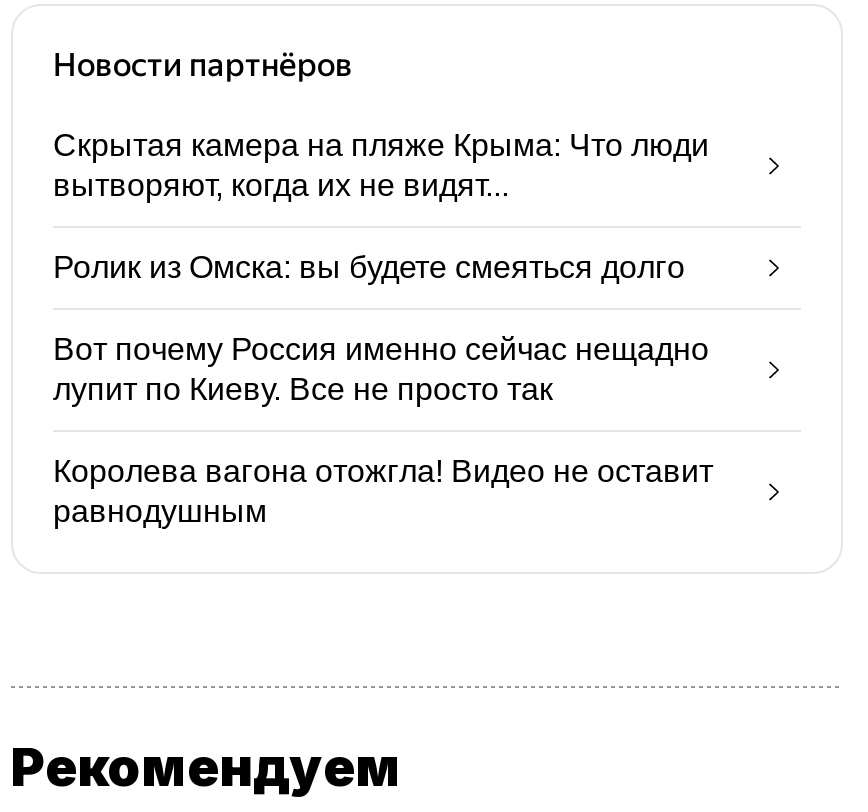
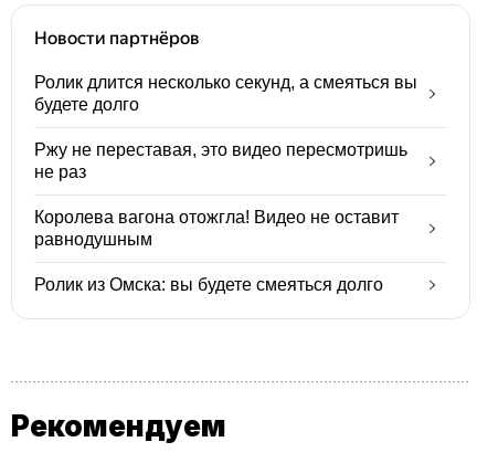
- Скрытая камера на пляже Крыма: Что люди
- вытворяют, когда их не видят...
- Вот почему Россия именно сейчас нещадно
- лупит по Киеву. Все не просто так
+ Ролик длится несколько секунд, а смеяться вы
+ будете долго
+ Ржу не переставая, это видео пересмотришь
+ не раз

moved down: Ролик из Омска: вы будете смеяться долго

moved up: Королева вагона отожгла! Видео не оставит | равнодушным
